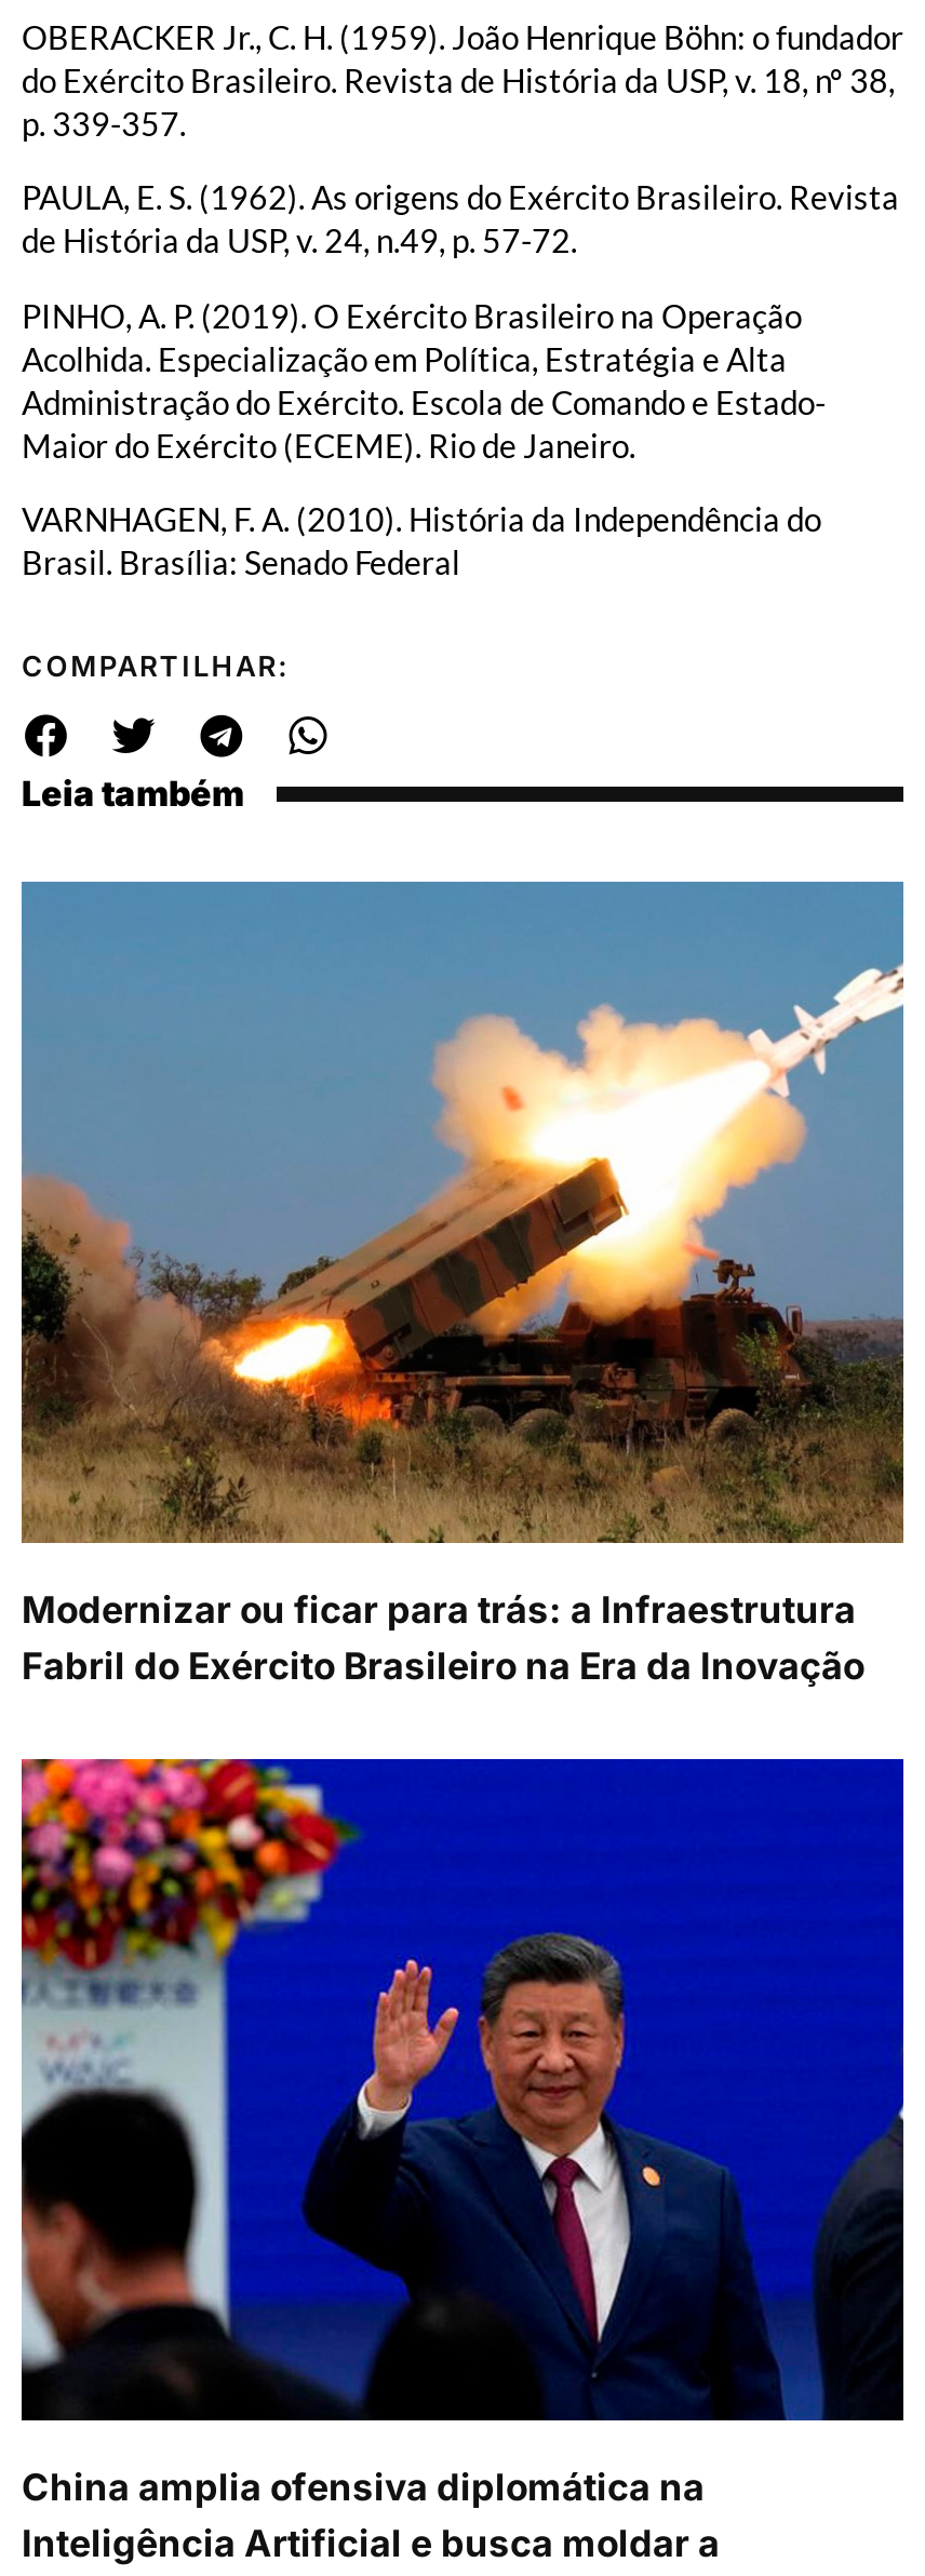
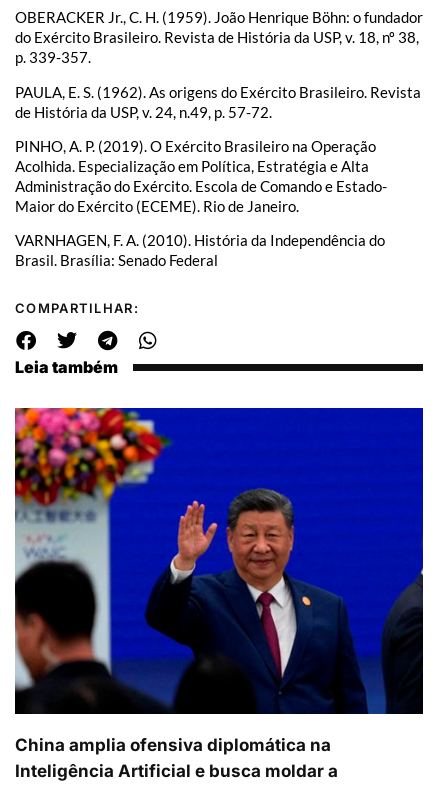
- [image]
- Modernizar ou ficar para trás: a Infraestrutura
- Fabril do Exército Brasileiro na Era da Inovação
